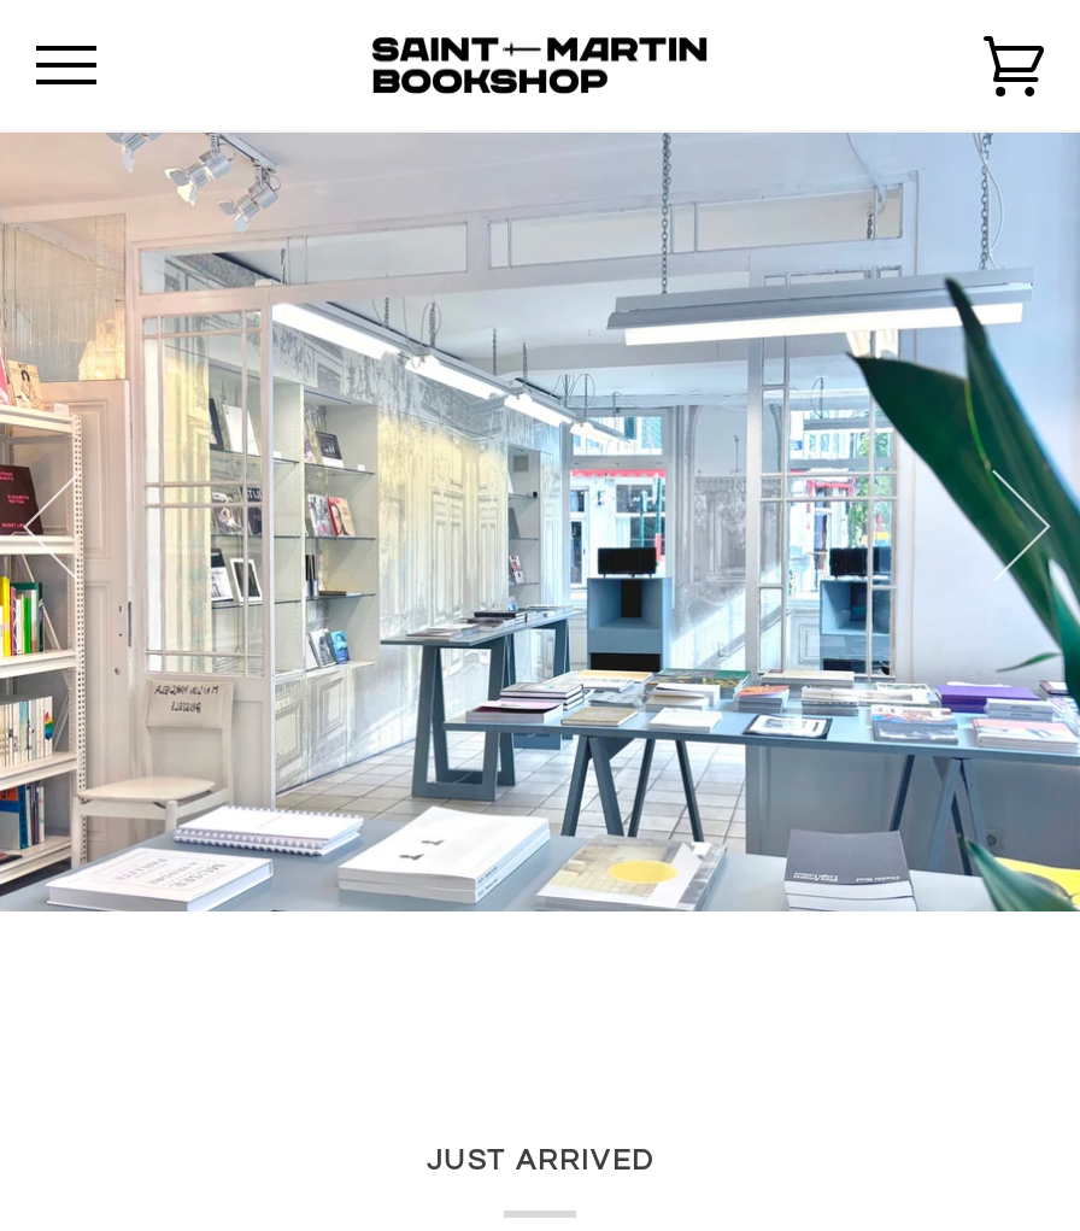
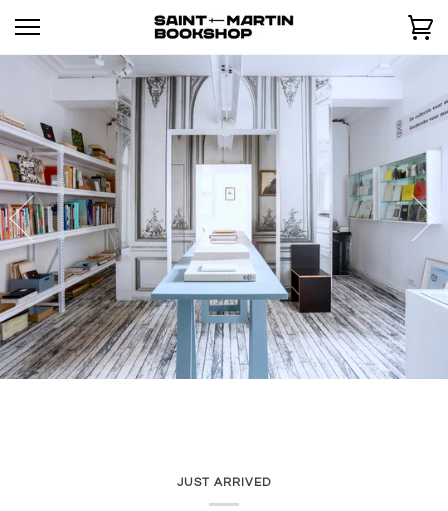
- [image]
+ [image]
